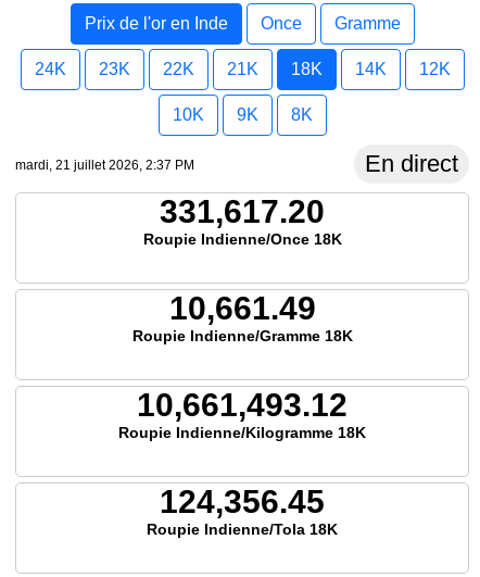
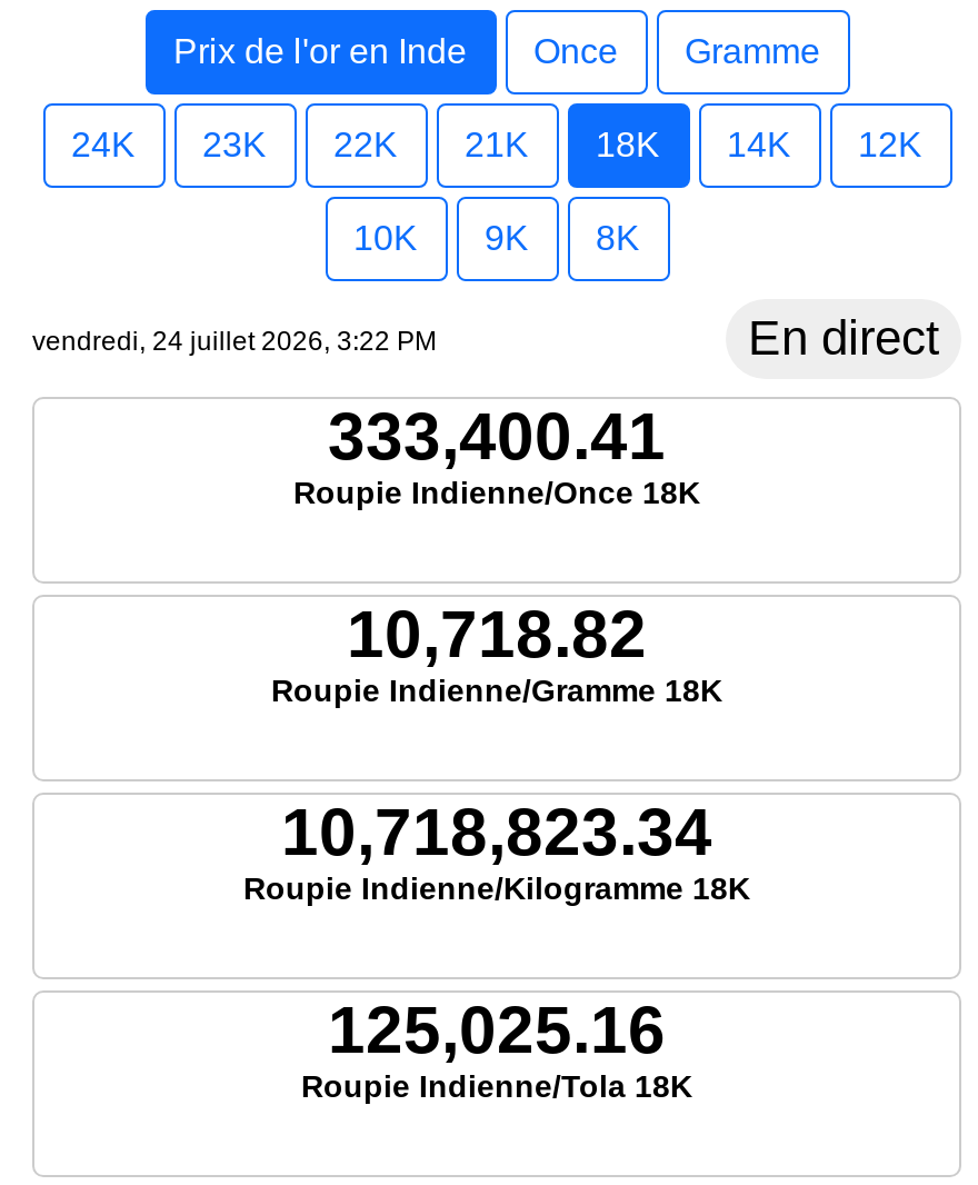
- mardi, 21 juillet 2026, 2:37 PM
+ vendredi, 24 juillet 2026, 3:22 PM

- 331,617.20
+ 333,400.41

- 10,661.49
+ 10,718.82

- 10,661,493.12
+ 10,718,823.34

- 124,356.45
+ 125,025.16
